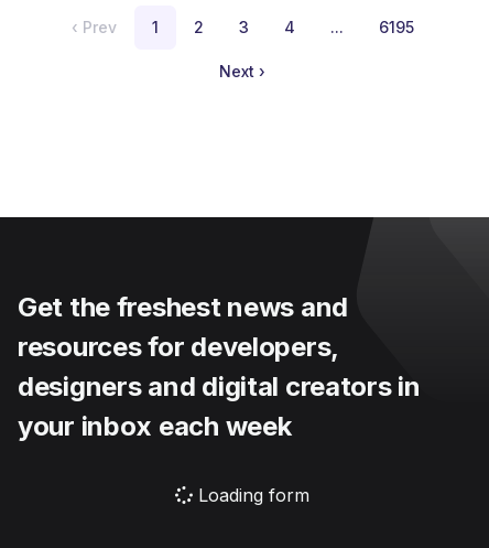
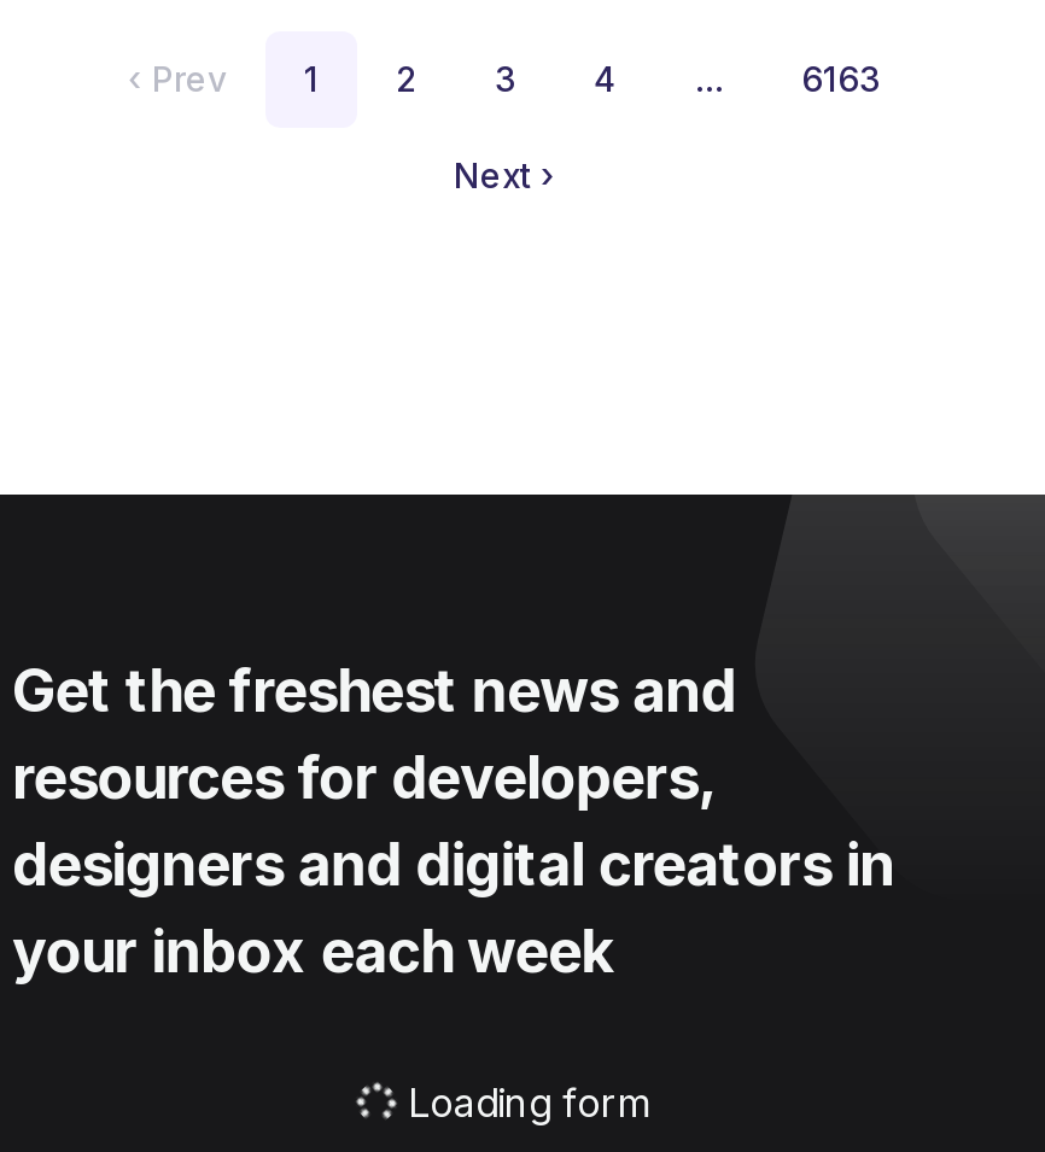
- 6195
+ 6163
